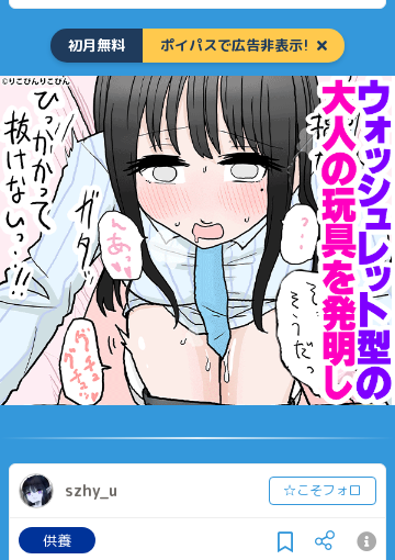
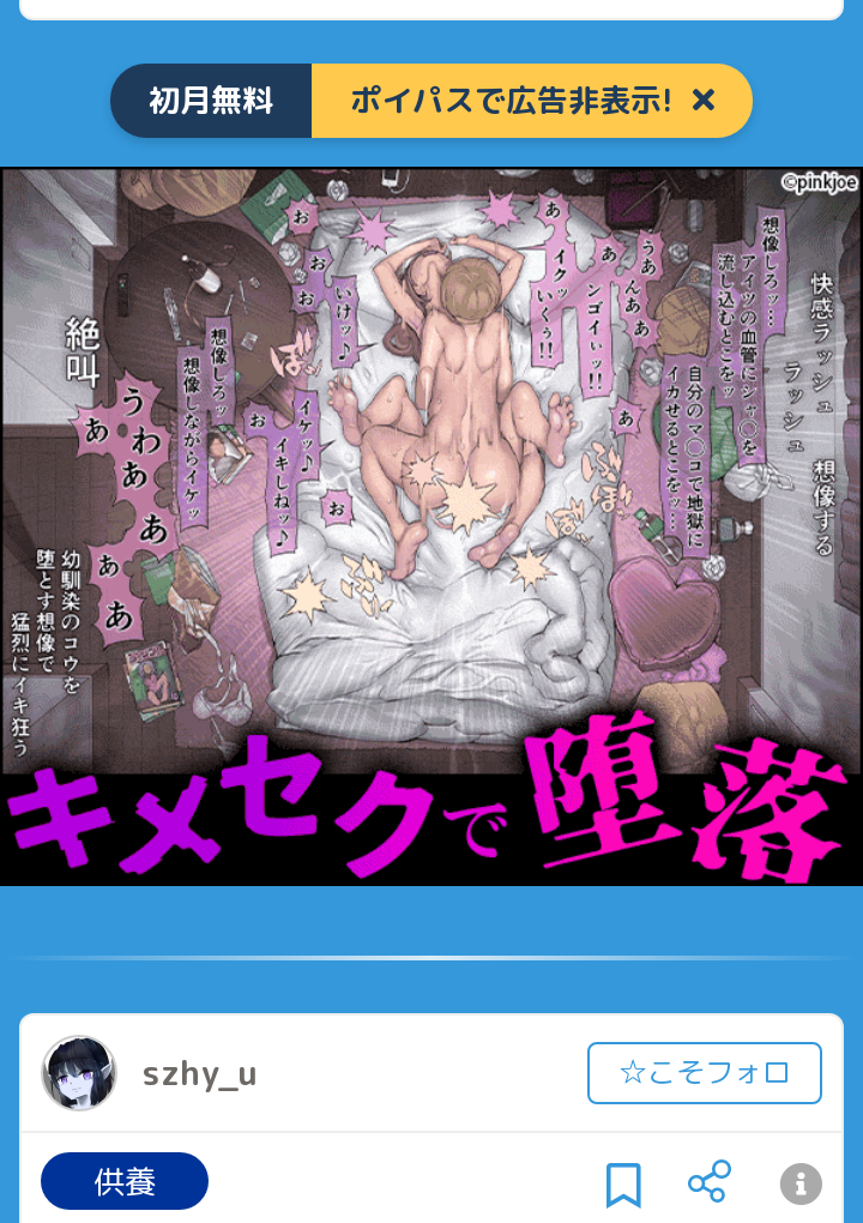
- [image]
+ [image]
